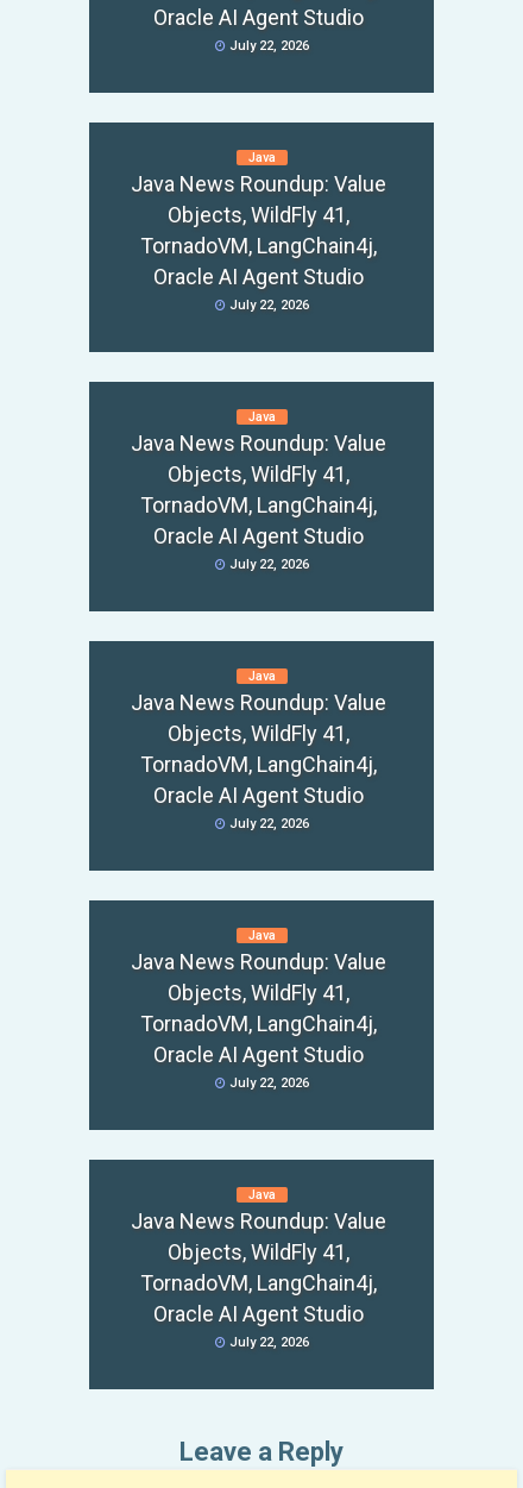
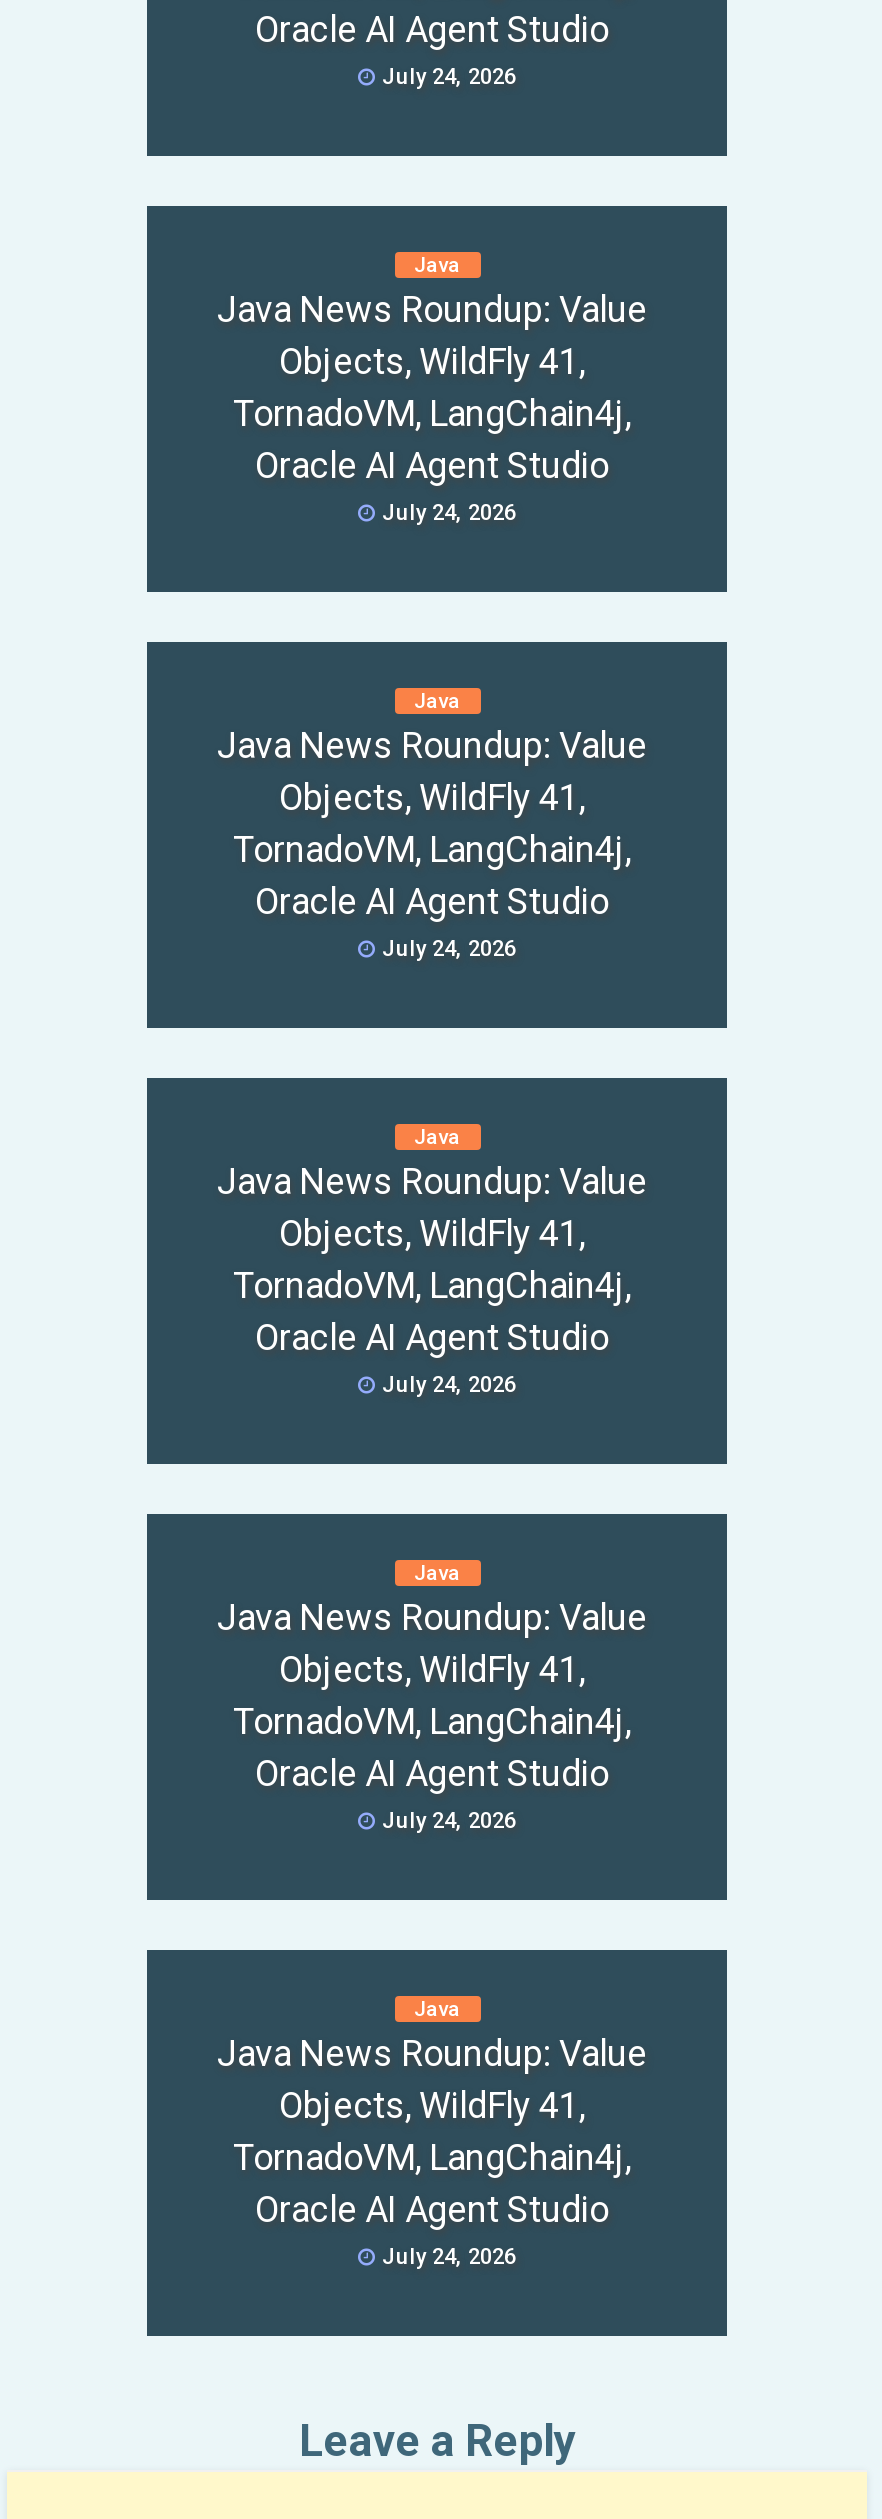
- July 22, 2026
+ July 24, 2026

- July 22, 2026
+ July 24, 2026

- July 22, 2026
+ July 24, 2026

- July 22, 2026
+ July 24, 2026

- July 22, 2026
+ July 24, 2026

- July 22, 2026
+ July 24, 2026
